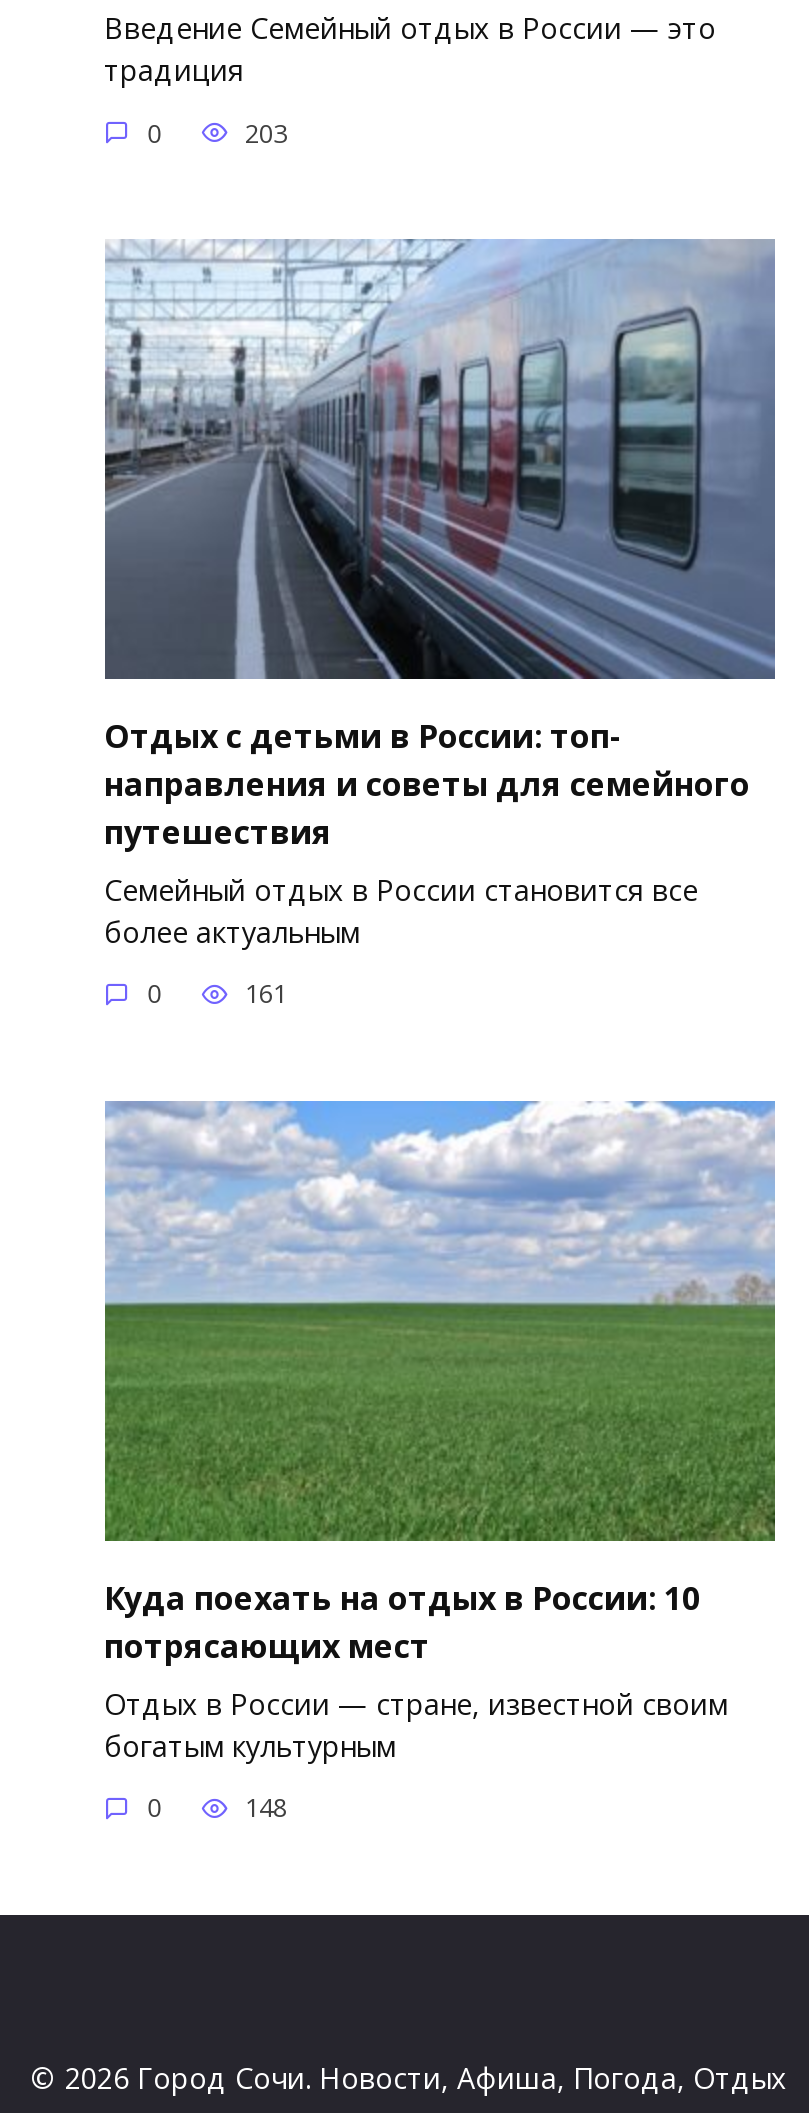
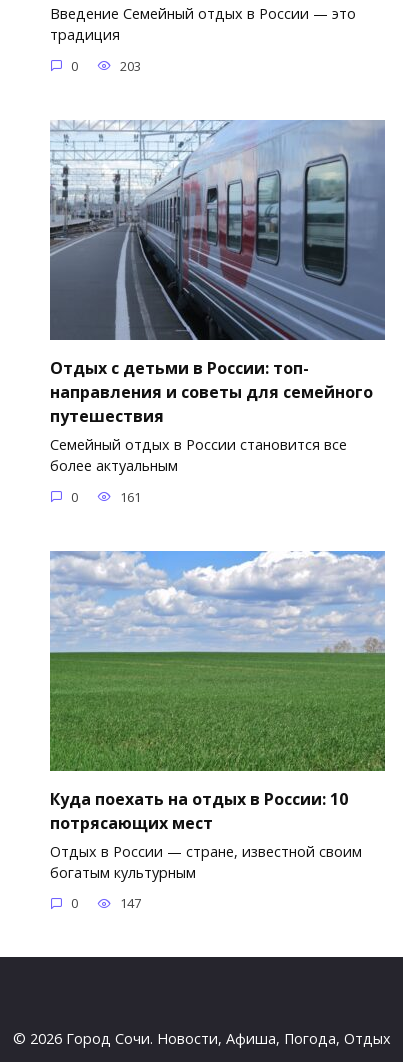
- 148
+ 147
